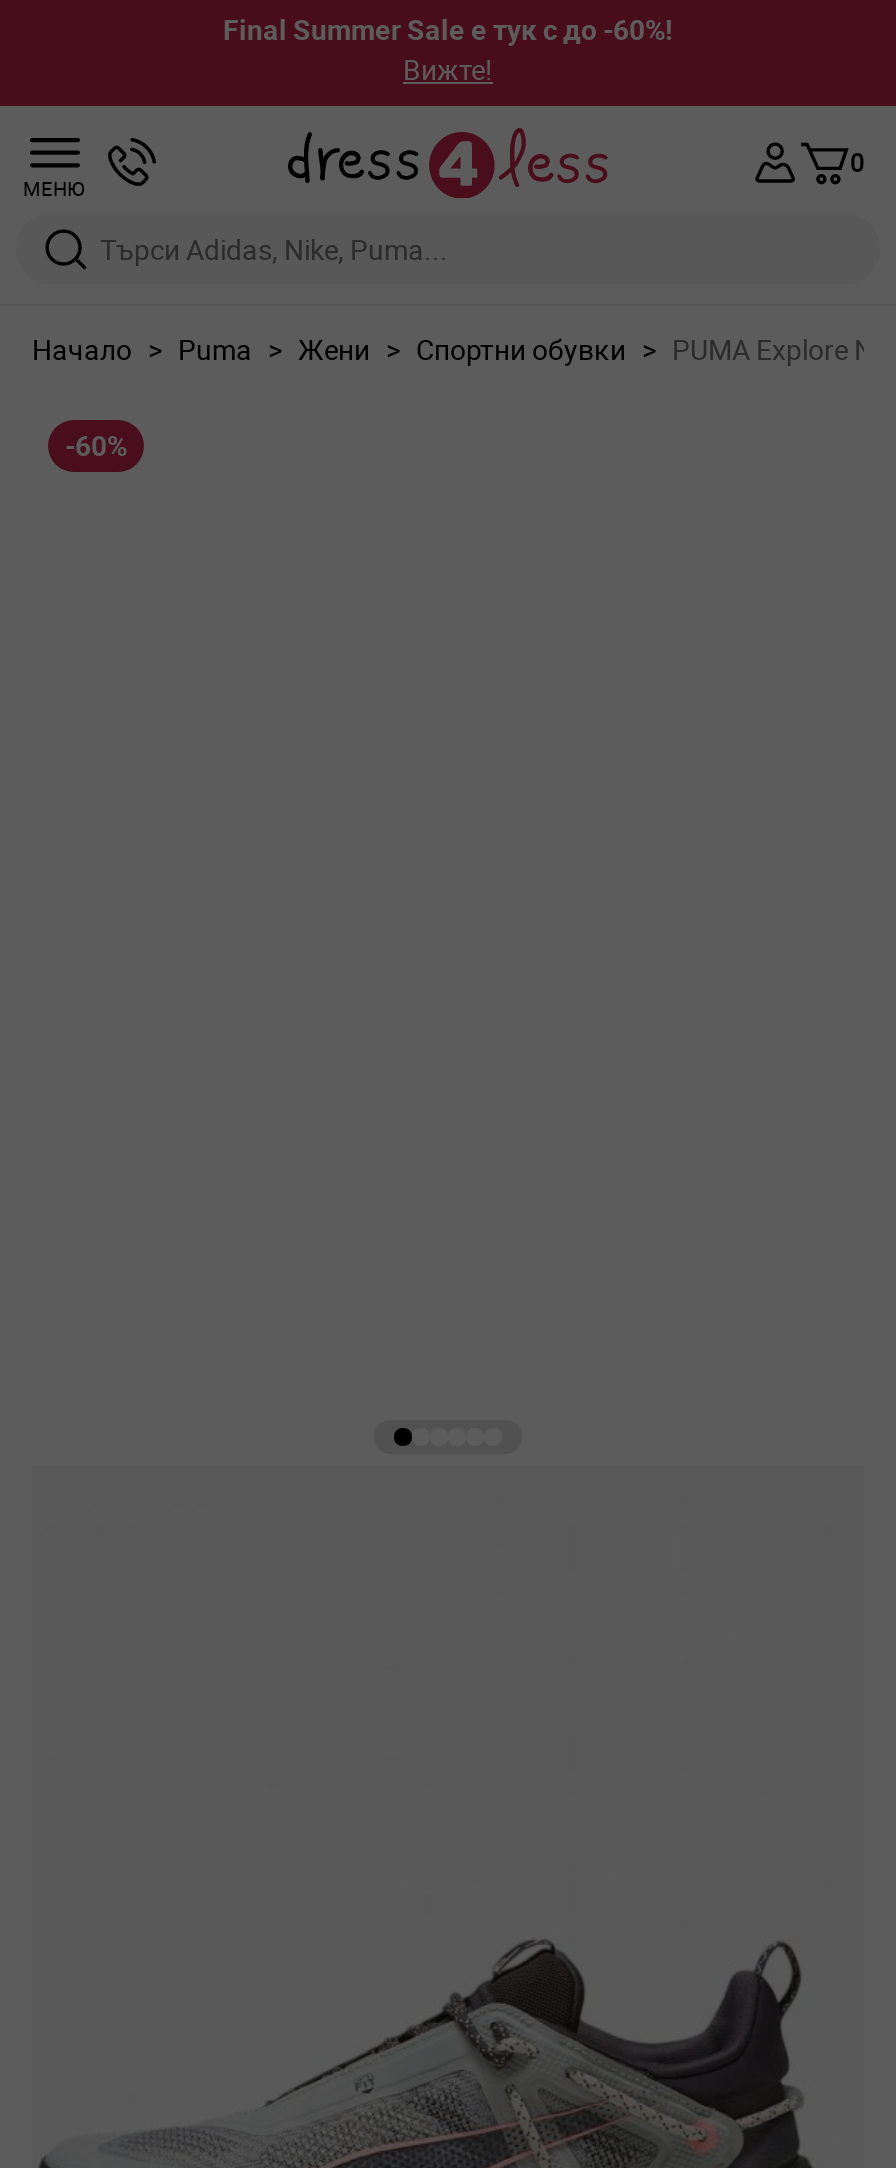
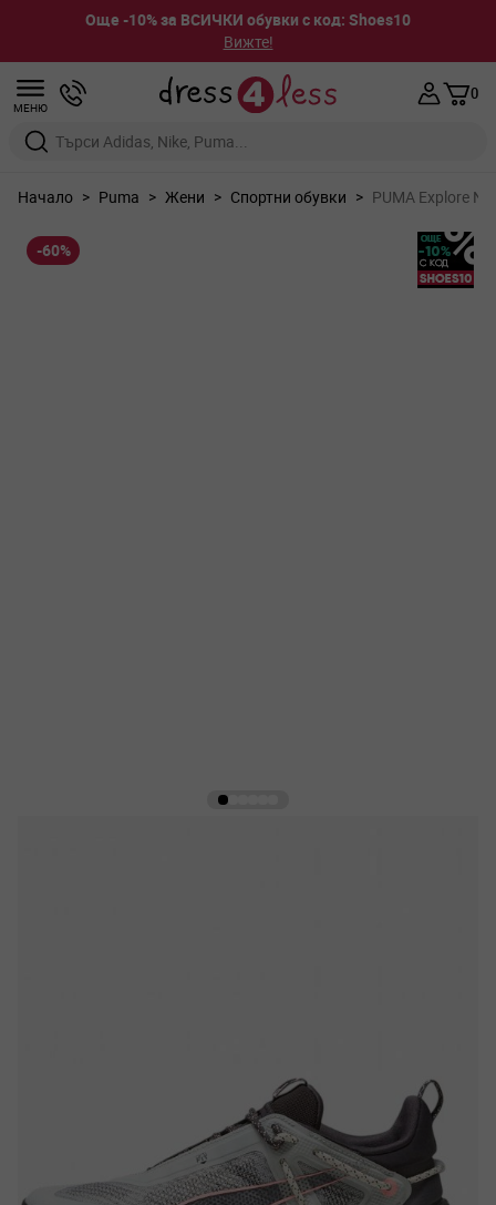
- Final Summer Sale е тук с до -60%!
+ Още -10% за ВСИЧКИ обувки с код: Shoes10

+ [image]
